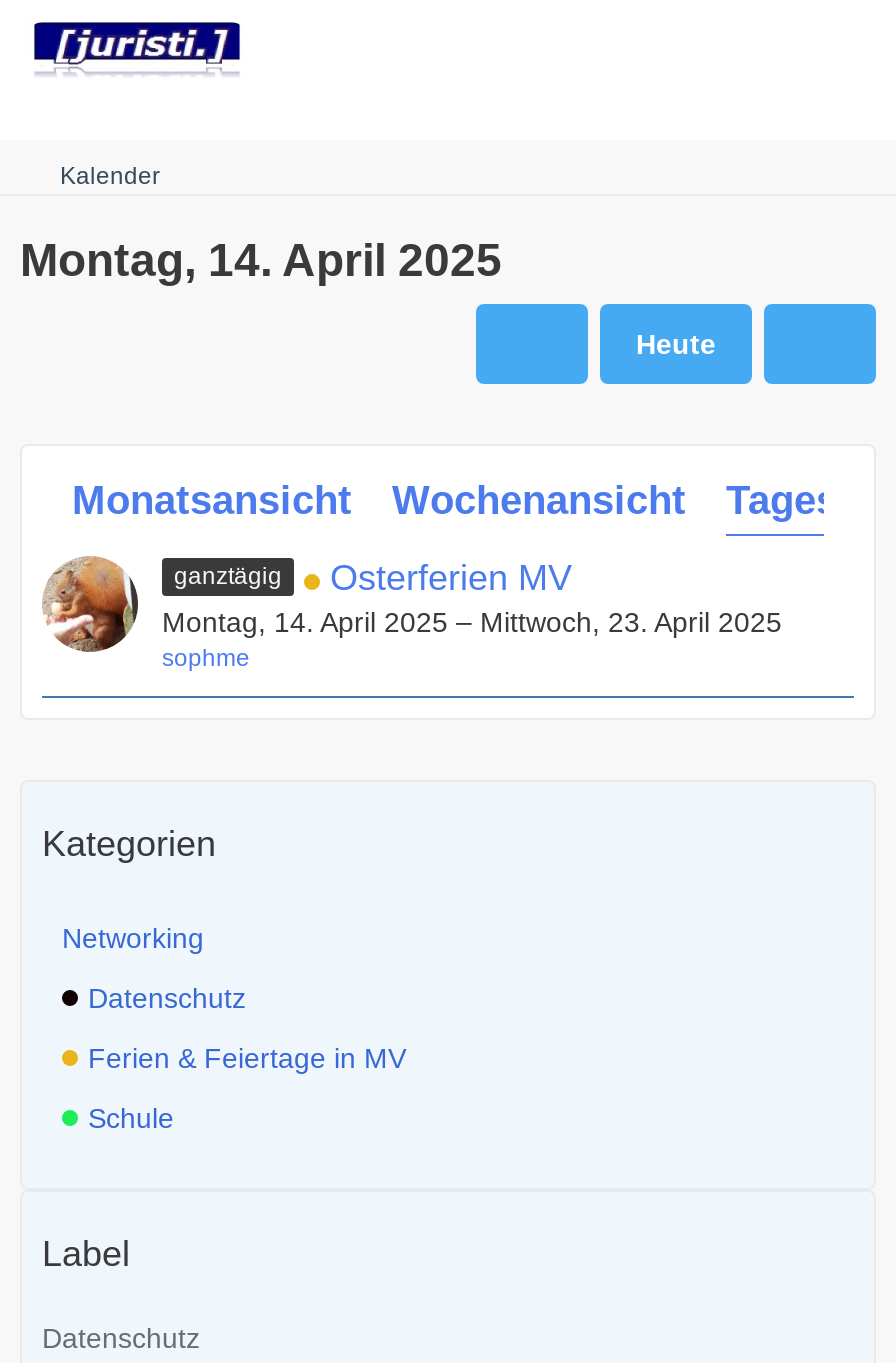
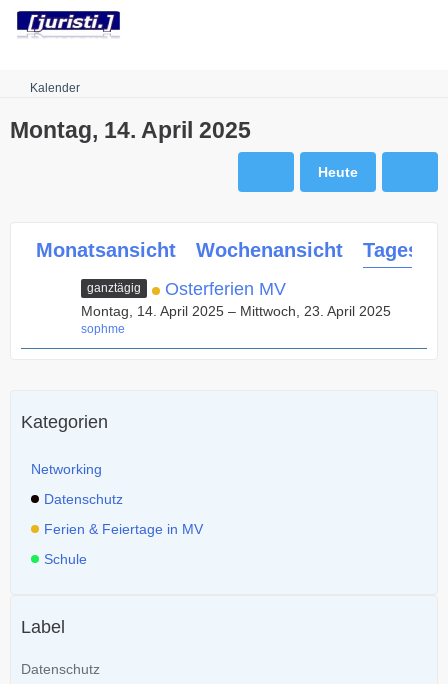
- [image]
